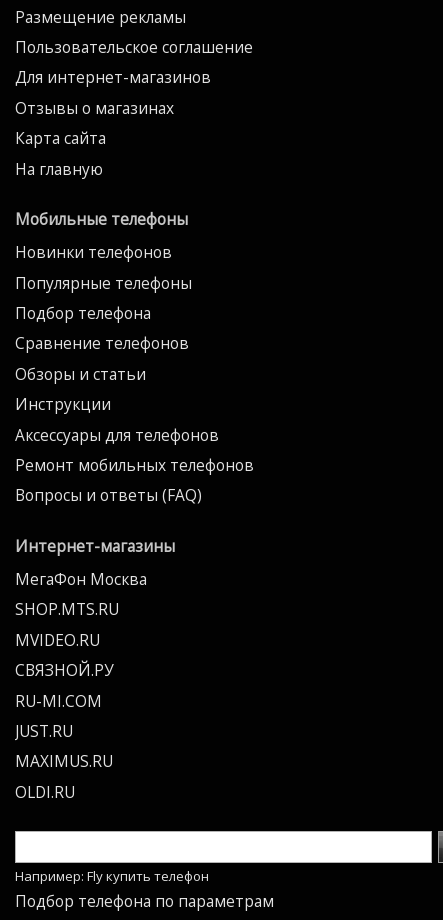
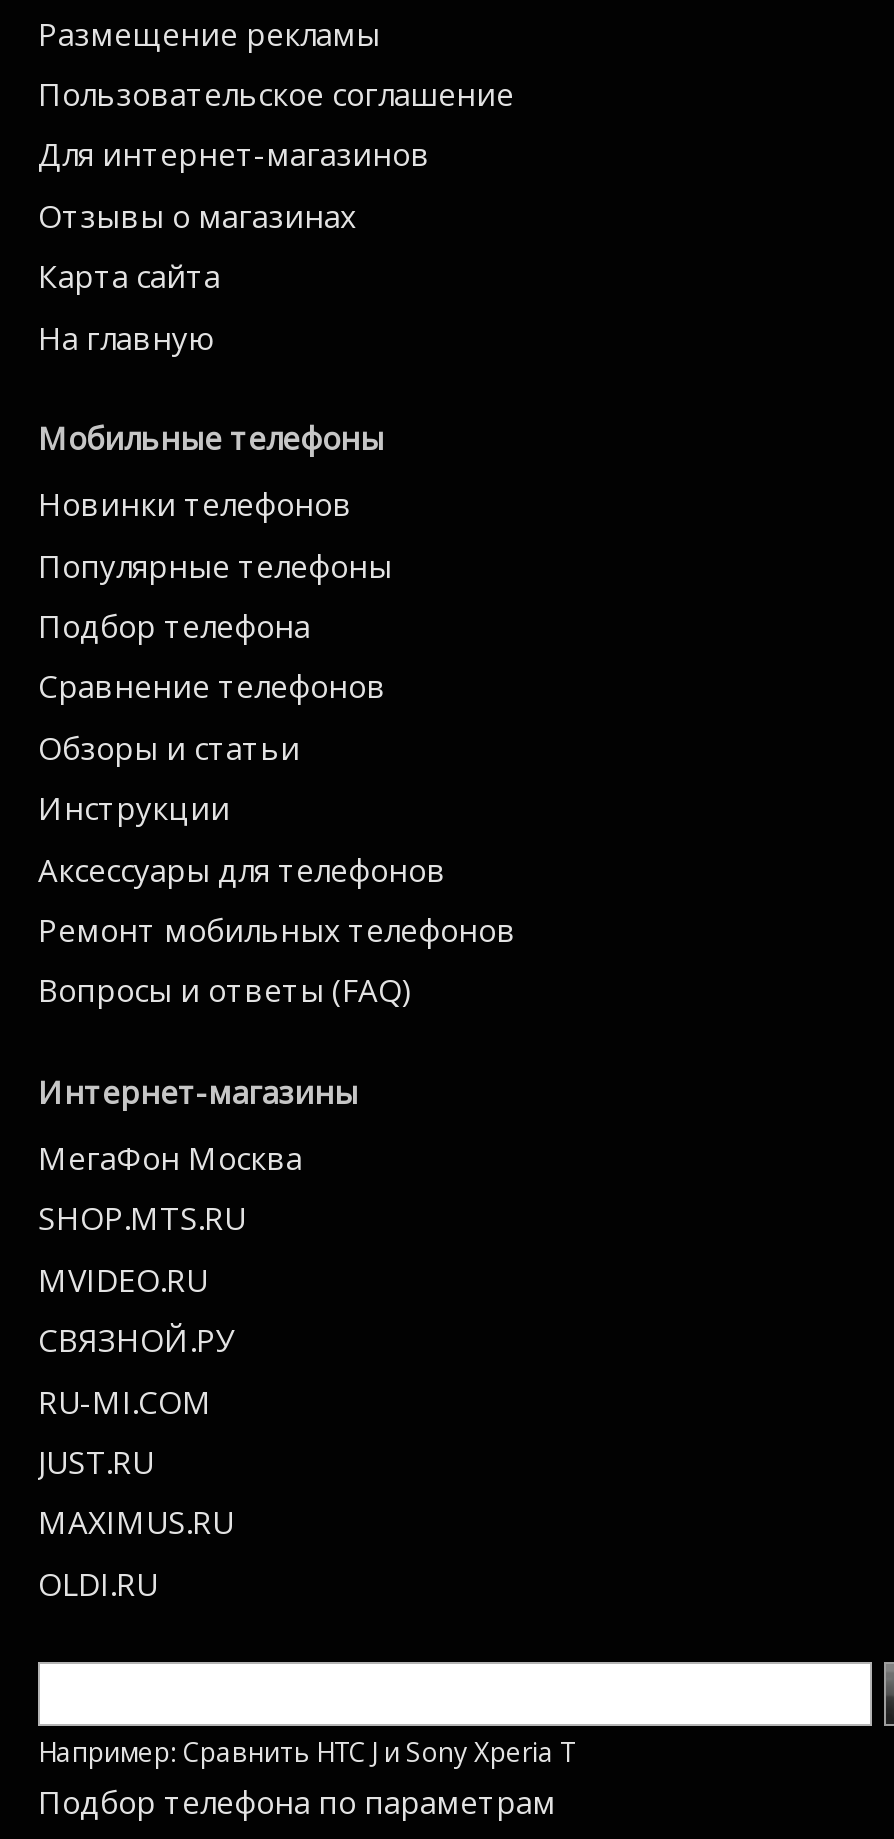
- Например: Fly купить телефон
+ Например: Сравнить HTC J и Sony Xperia T
